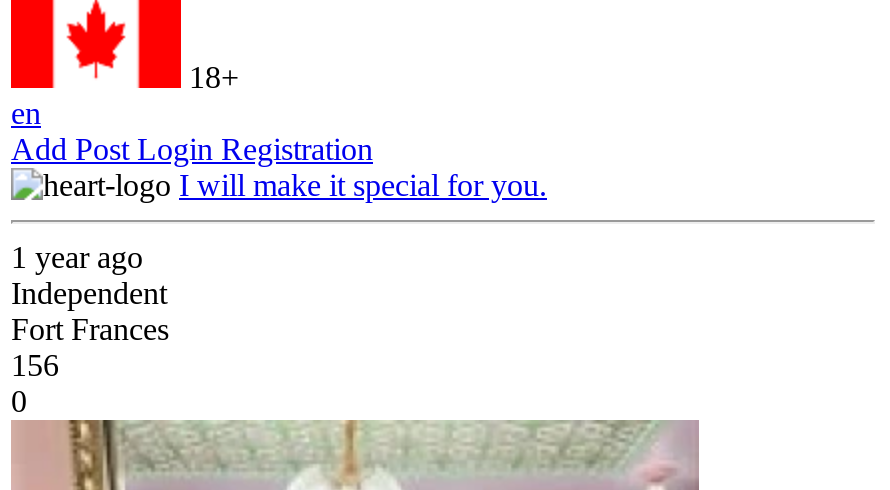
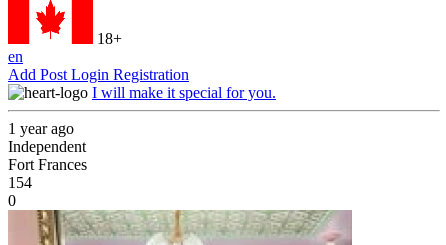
- 156
+ 154
